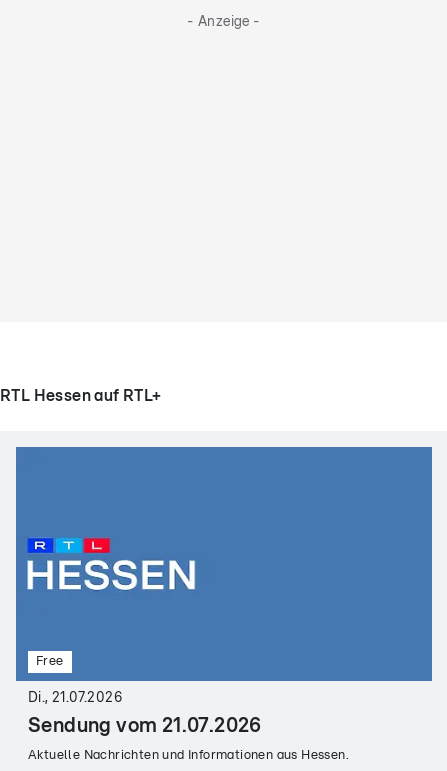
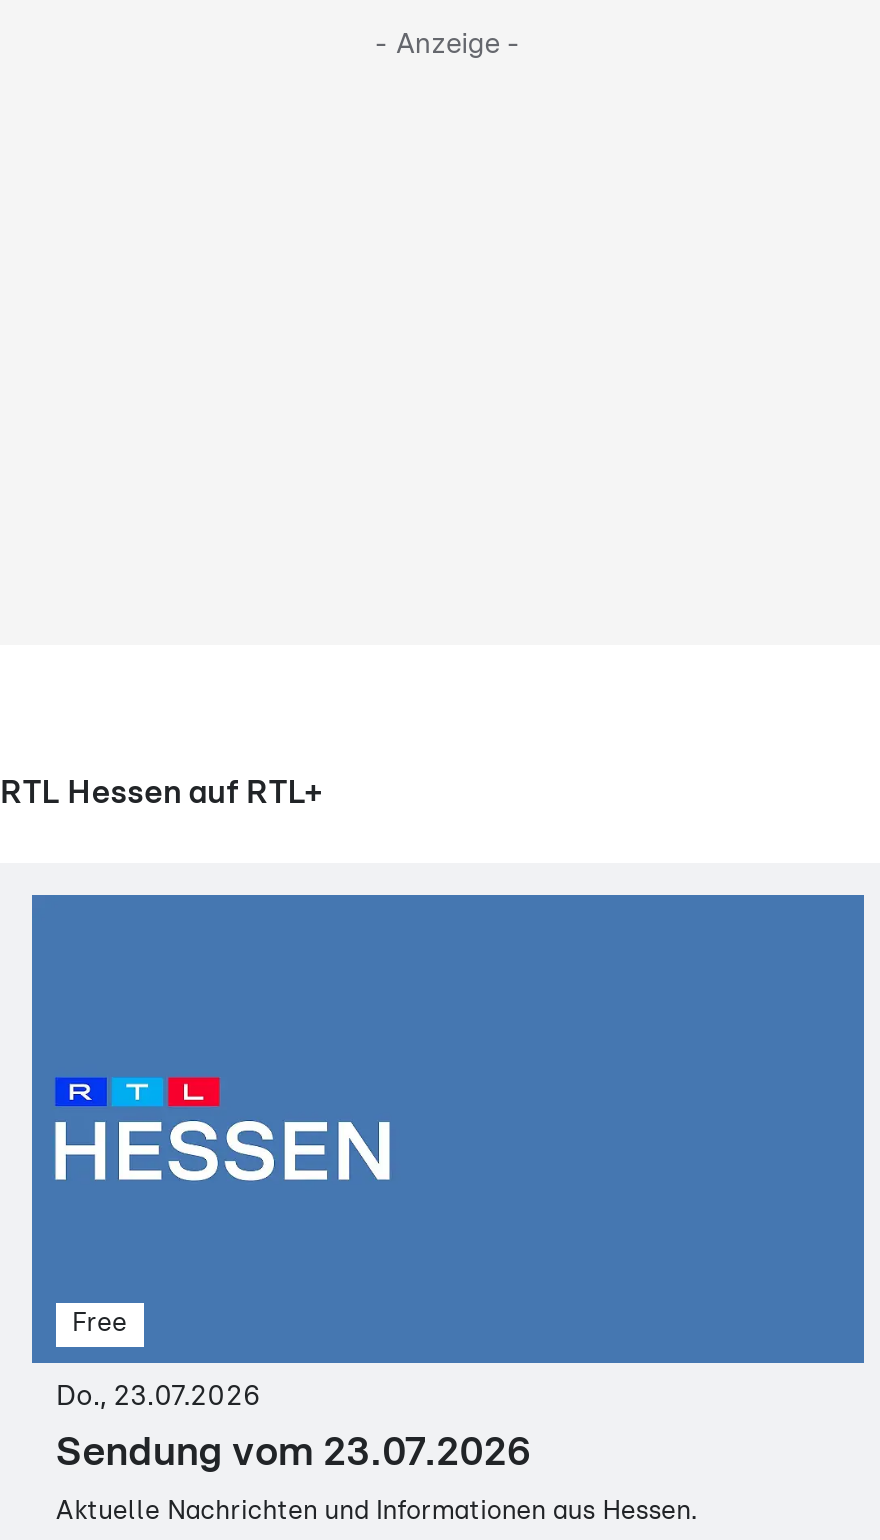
- Di., 21.07.2026
+ Do., 23.07.2026

- Sendung vom 21.07.2026
+ Sendung vom 23.07.2026
